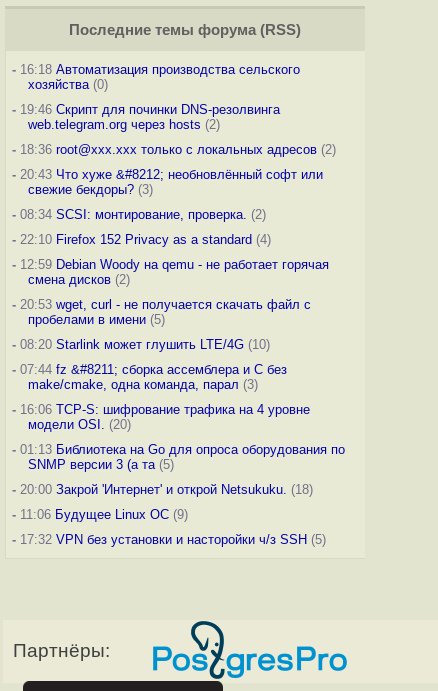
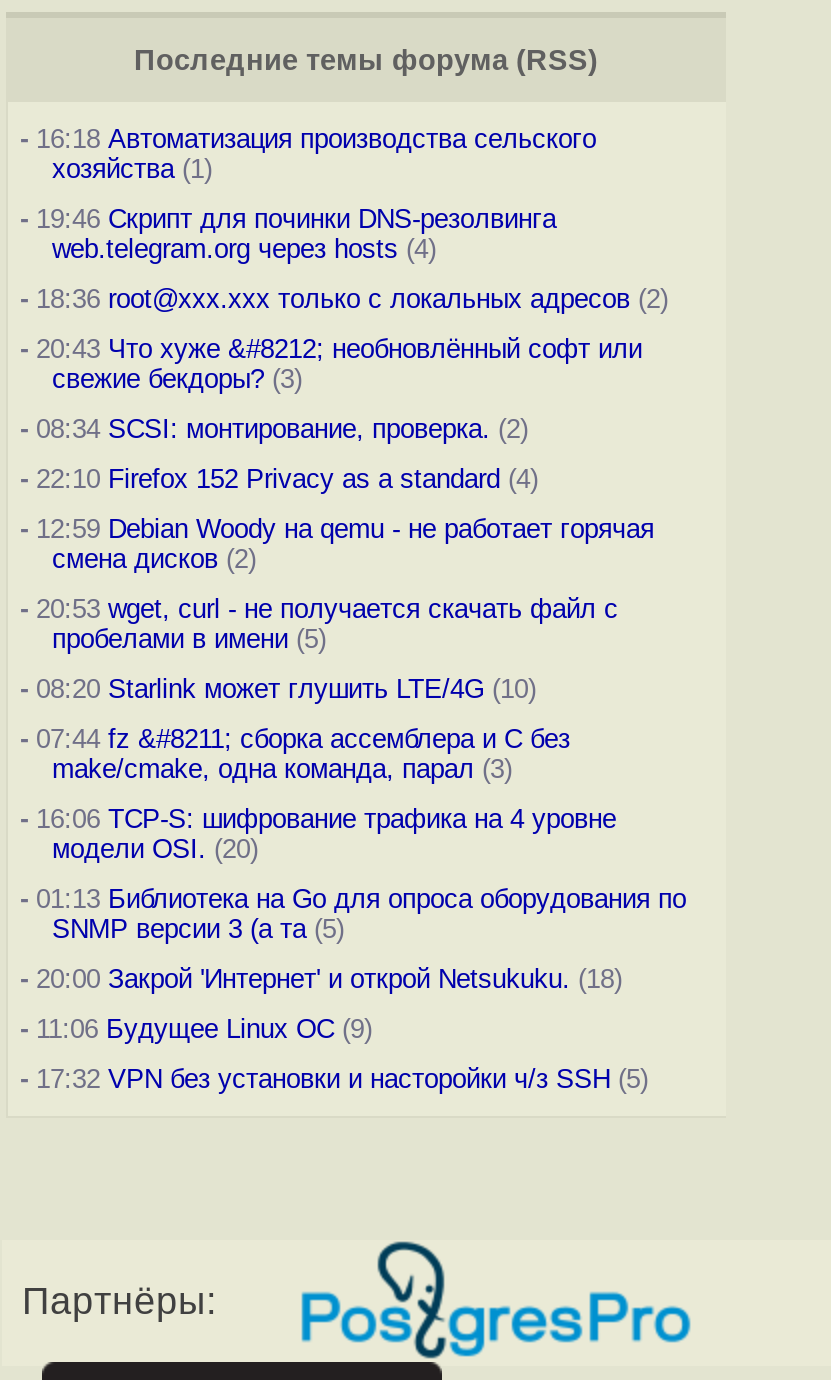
- хозяйства (0)
+ хозяйства (1)

- web.telegram.org через hosts (2)
+ web.telegram.org через hosts (4)
